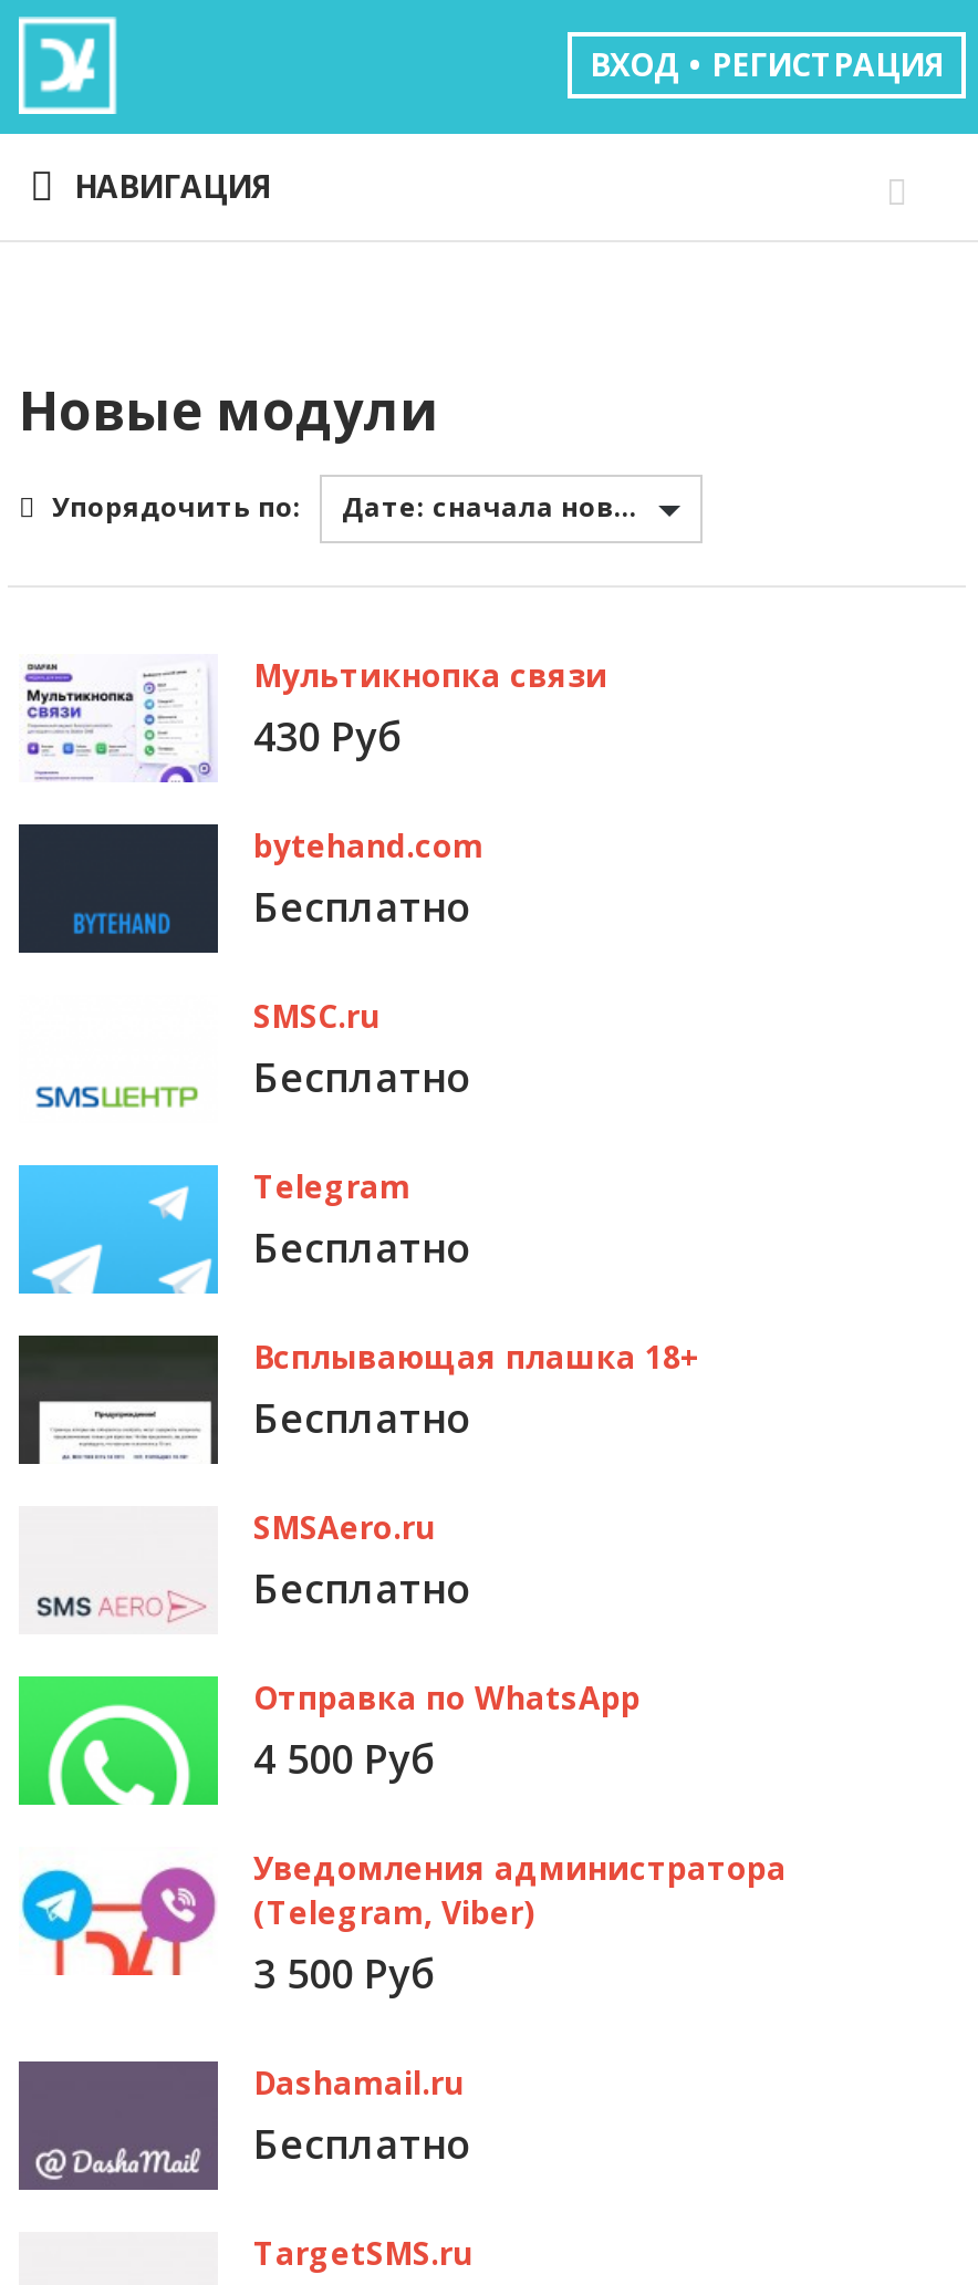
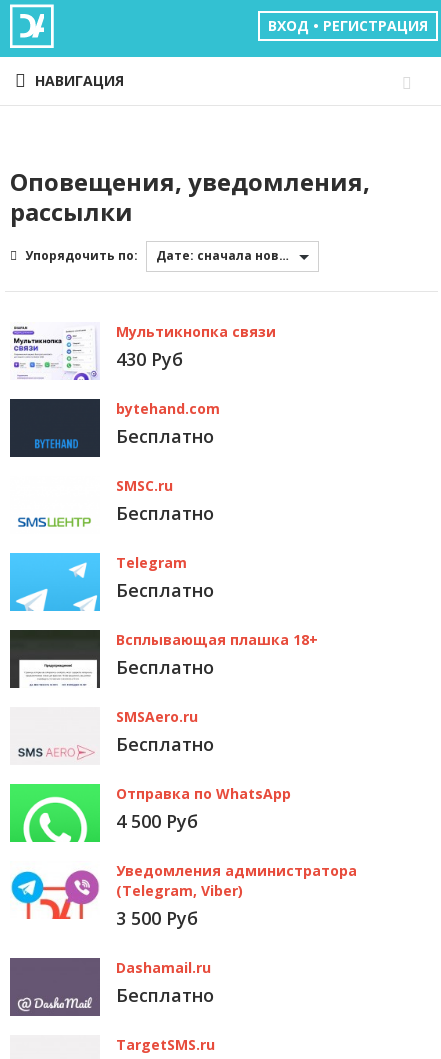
- Новые модули
+ Оповещения, уведомления,
+ рассылки
